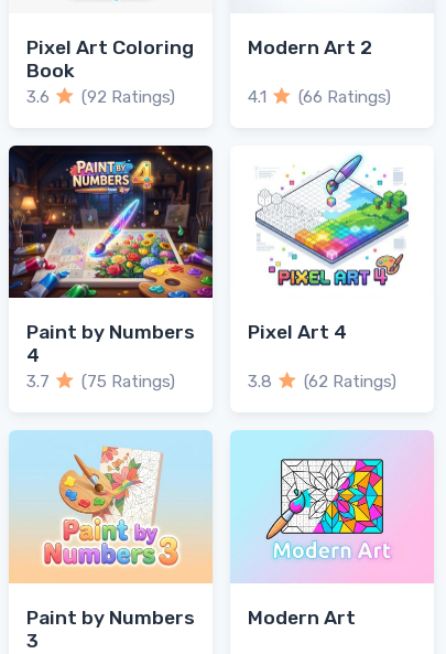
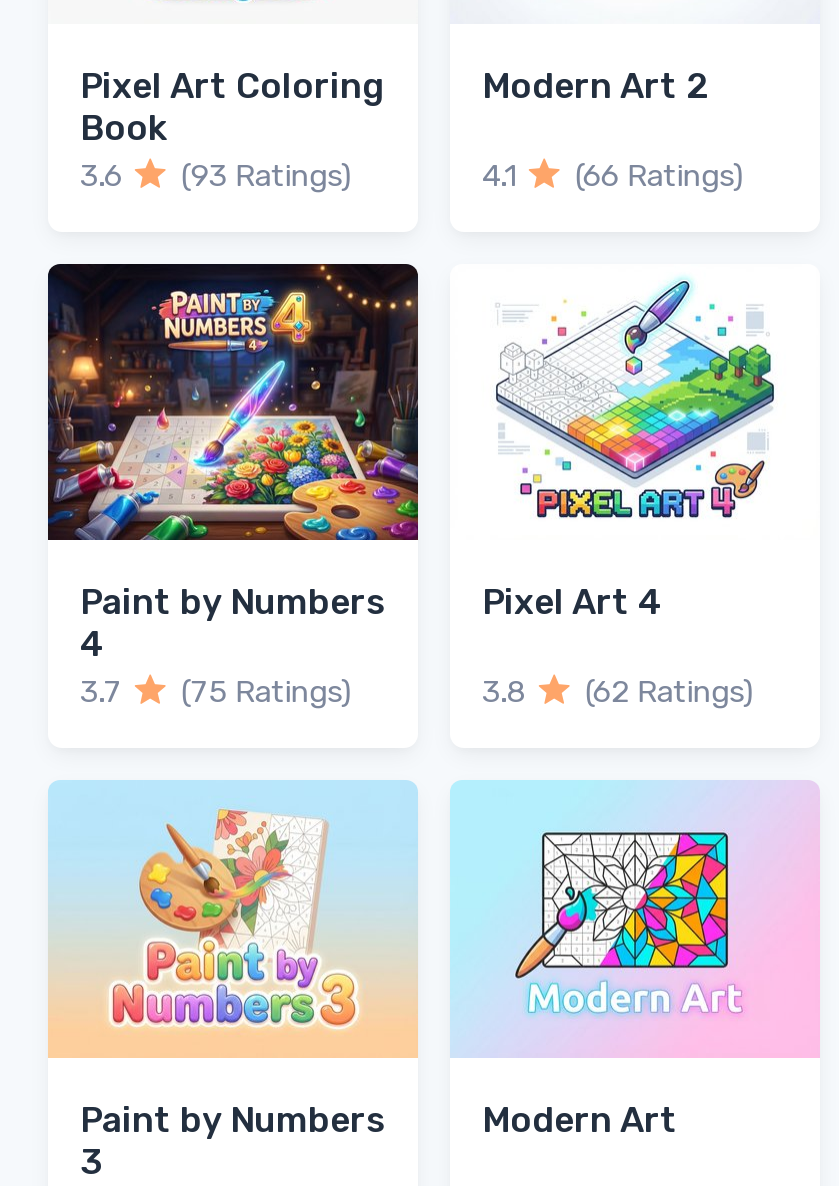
- 3.6 (92 Ratings)
+ 3.6 (93 Ratings)
